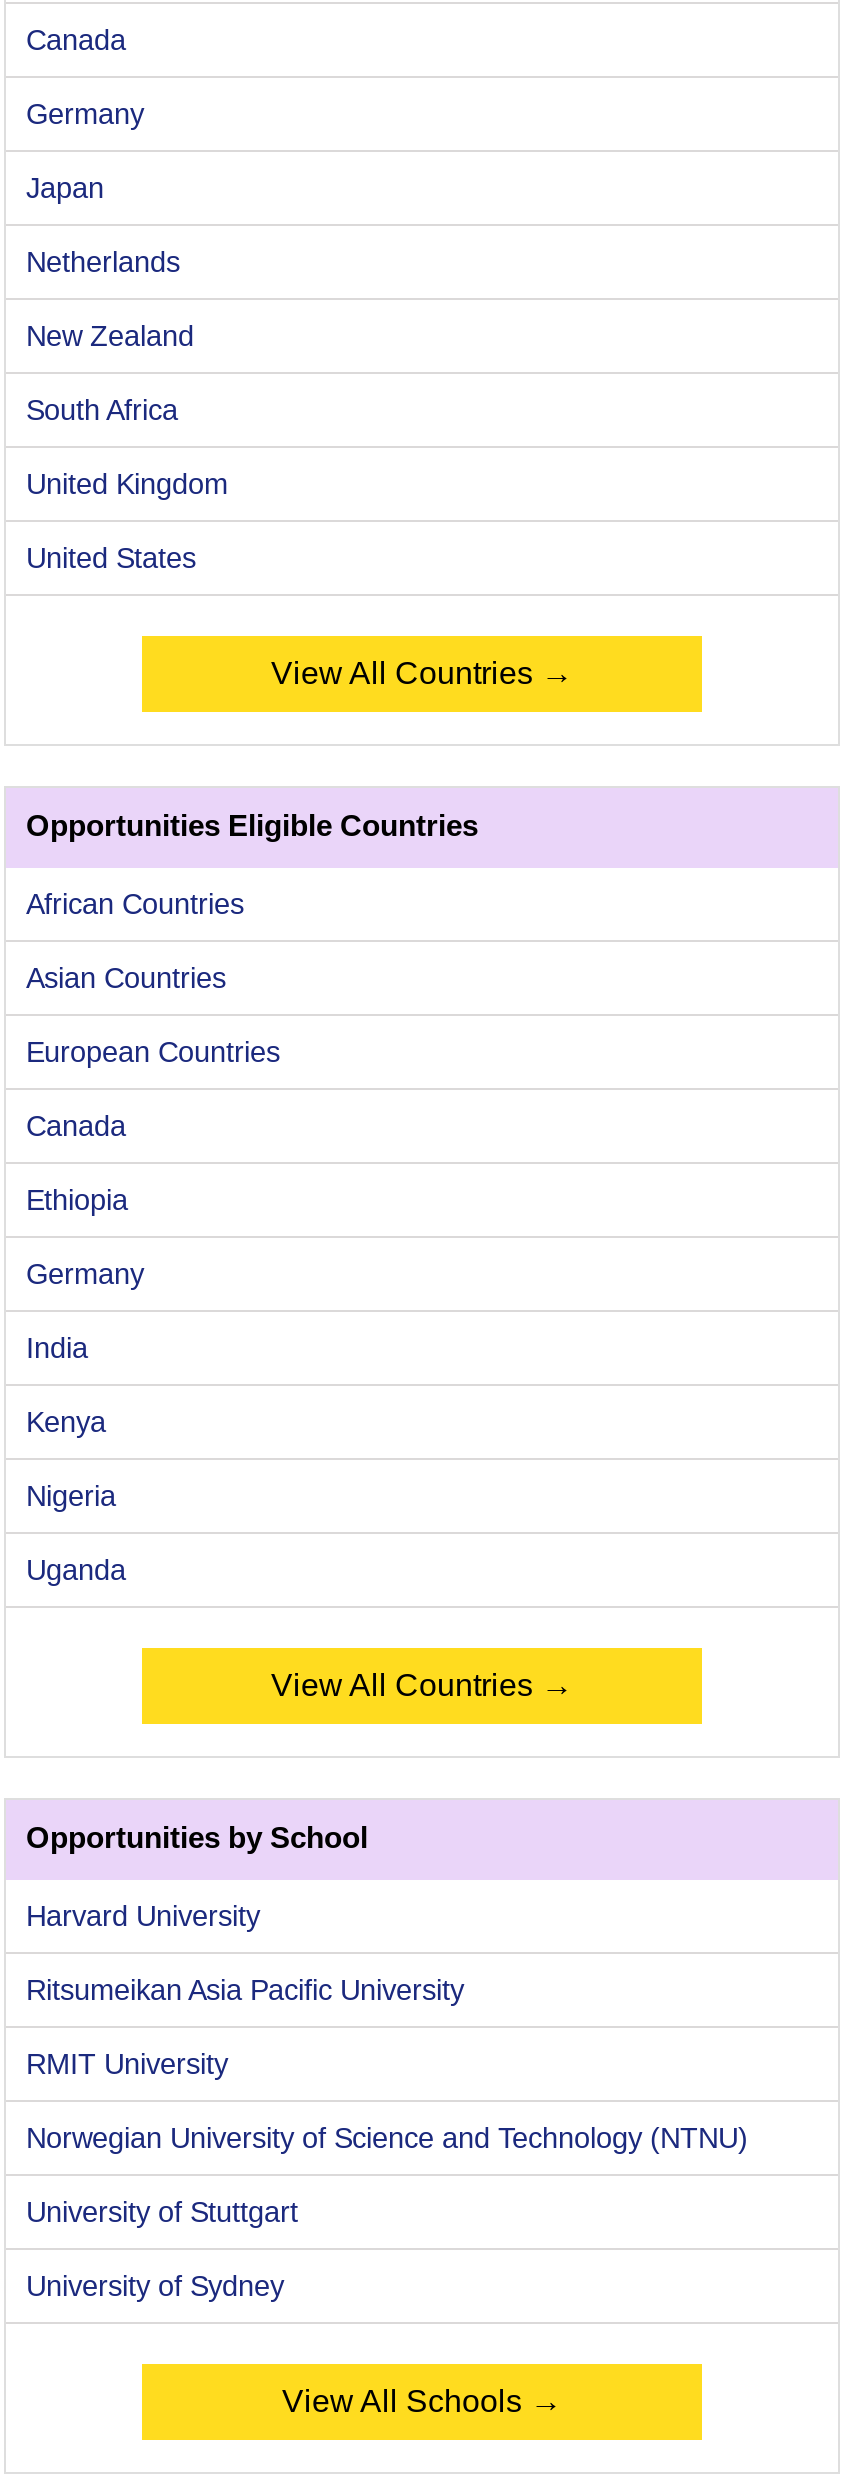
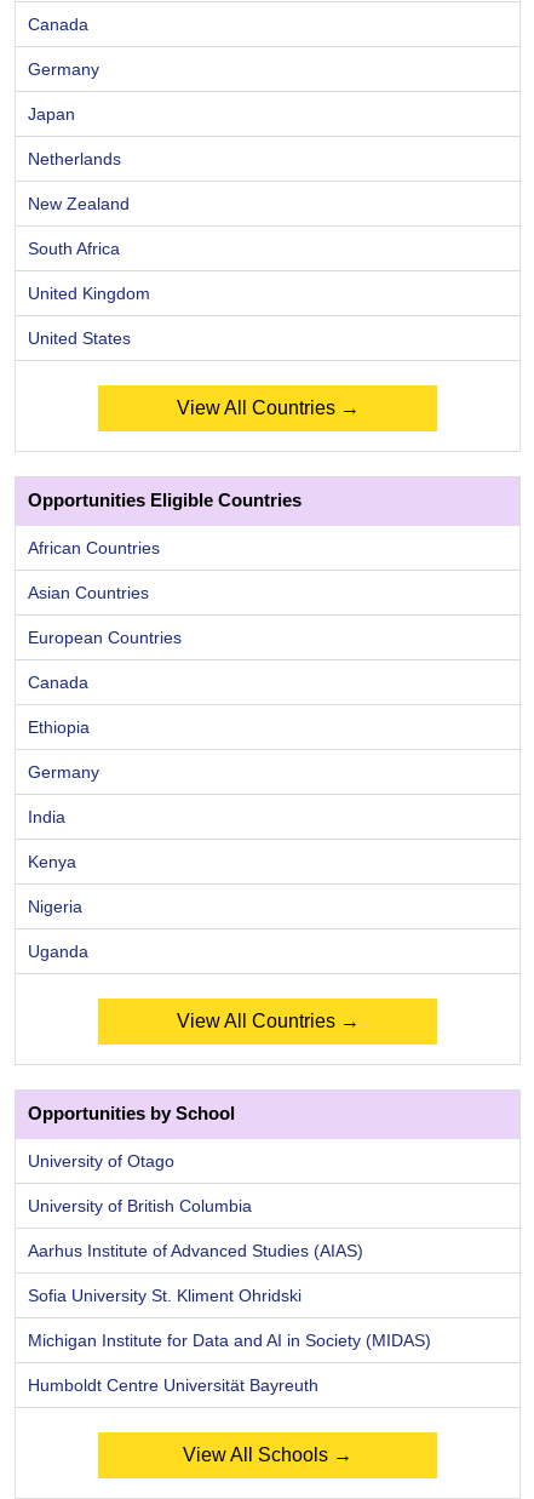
- Harvard University
+ University of Otago

- Ritsumeikan Asia Pacific University
+ University of British Columbia

- RMIT University
+ Aarhus Institute of Advanced Studies (AIAS)

- Norwegian University of Science and Technology (NTNU)
+ Sofia University St. Kliment Ohridski

- University of Stuttgart
+ Michigan Institute for Data and AI in Society (MIDAS)

- University of Sydney
+ Humboldt Centre Universität Bayreuth
